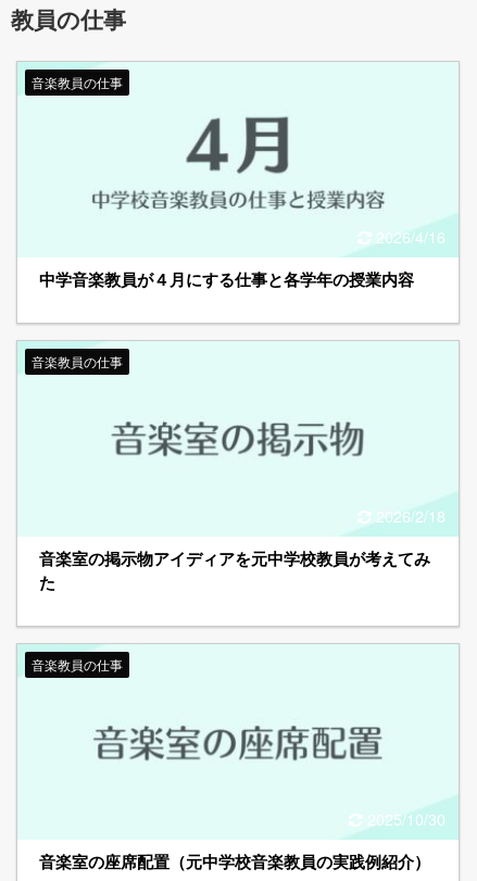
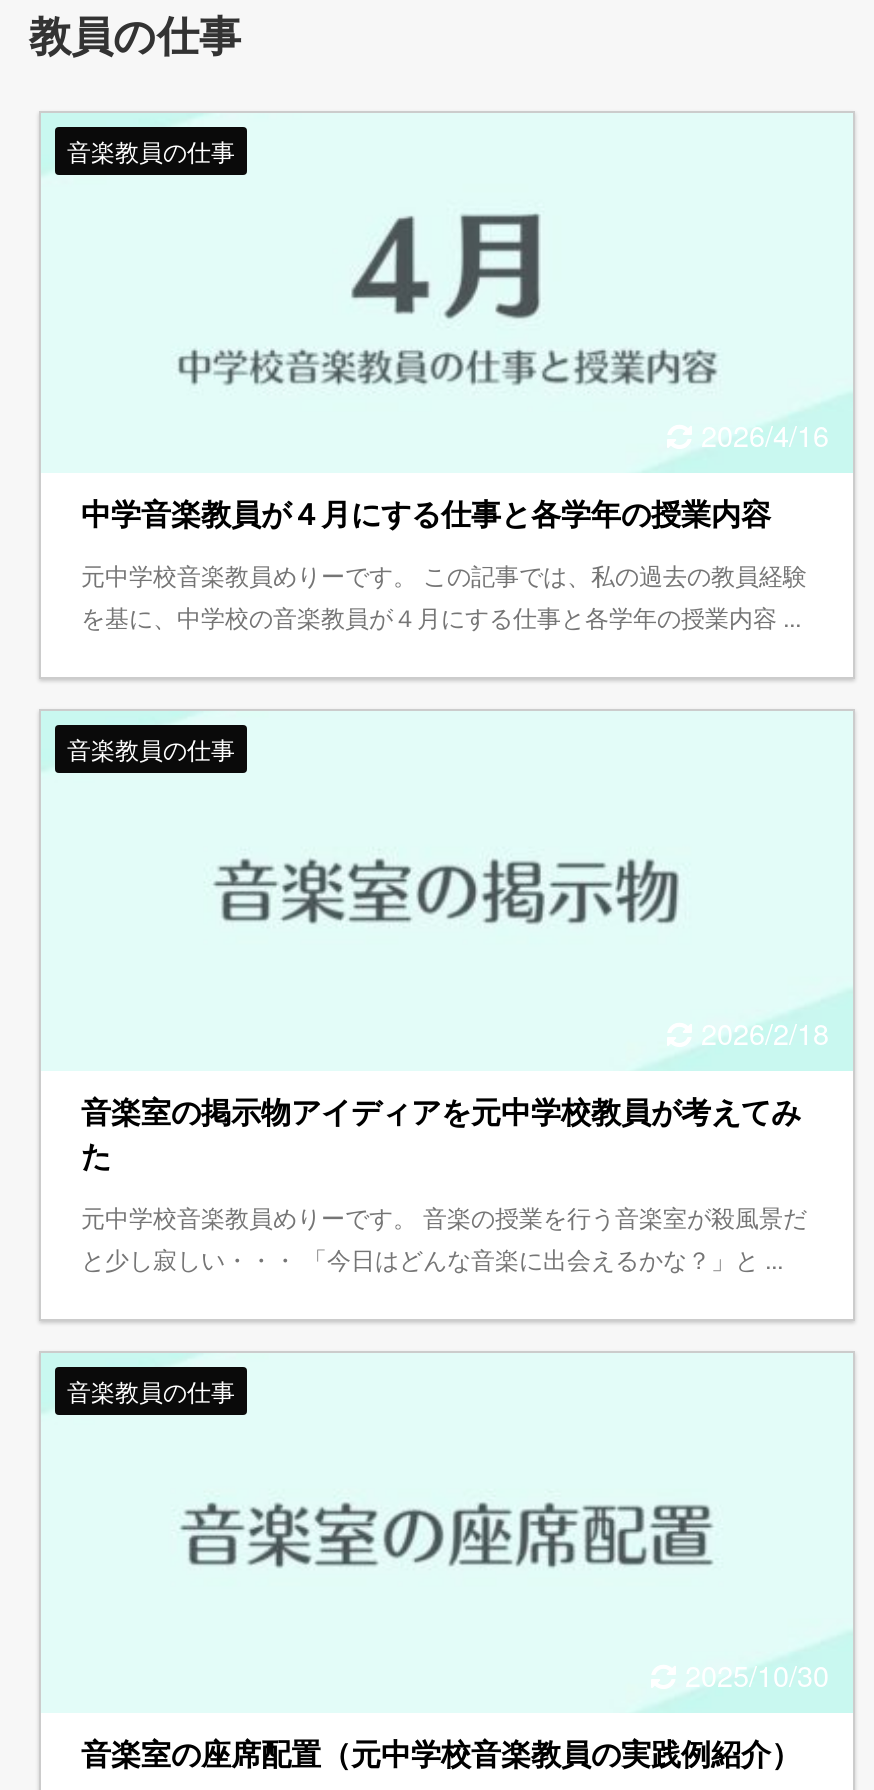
+ 元中学校音楽教員めりーです。 この記事では、私の過去の教員経験
+ を基に、中学校の音楽教員が４月にする仕事と各学年の授業内容 ...

+ 元中学校音楽教員めりーです。 音楽の授業を行う音楽室が殺風景だ
+ と少し寂しい・・・ 「今日はどんな音楽に出会えるかな？」と ...
